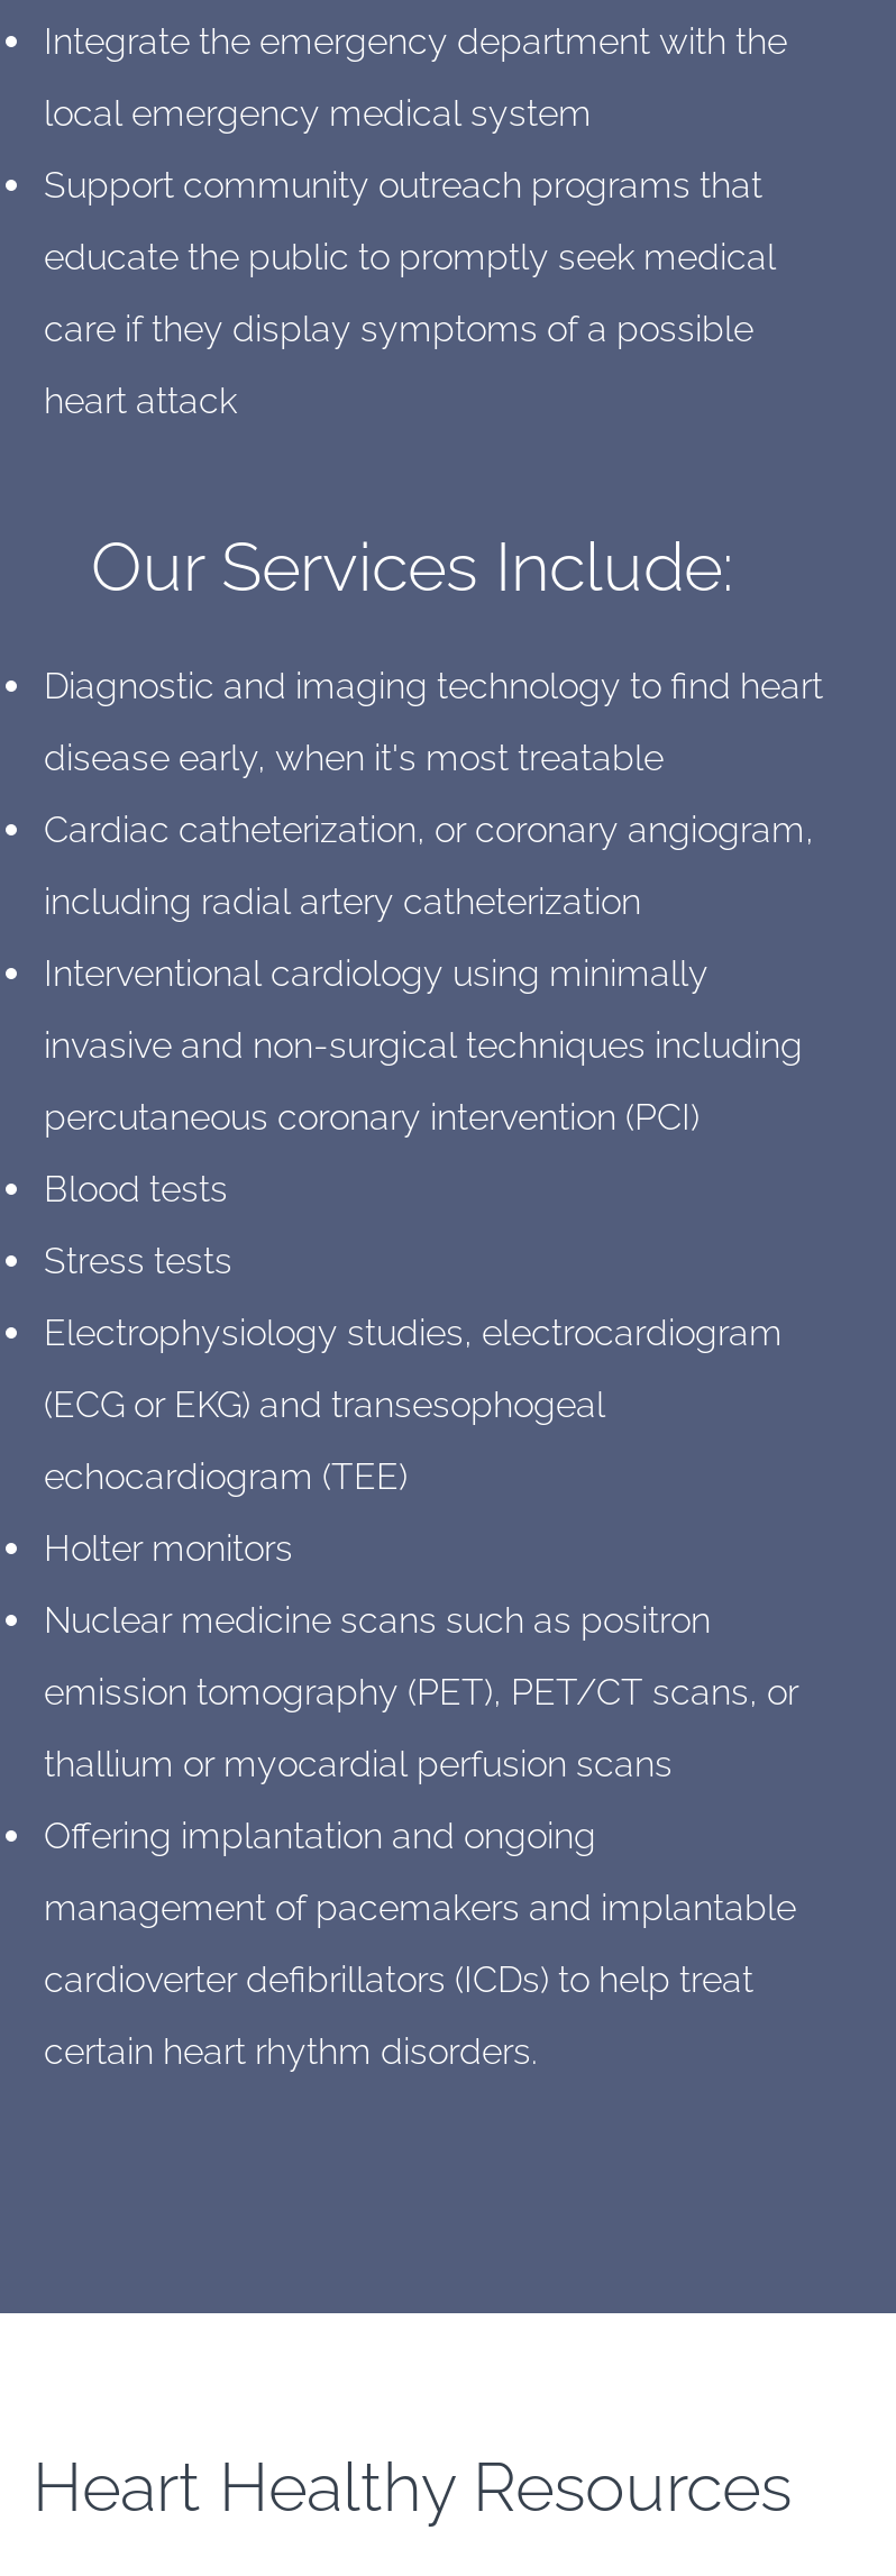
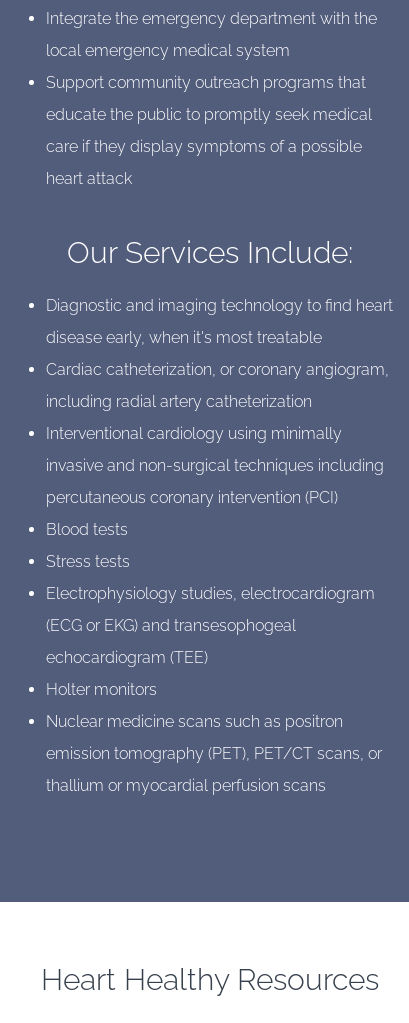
- Offering implantation and ongoing
- management of pacemakers and implantable
- cardioverter defibrillators (ICDs) to help treat
- certain heart rhythm disorders.
